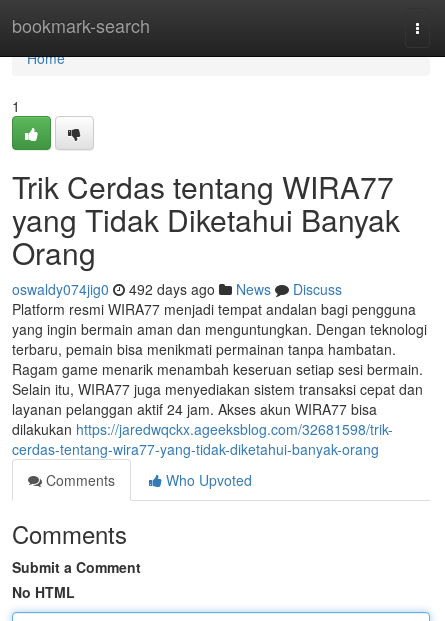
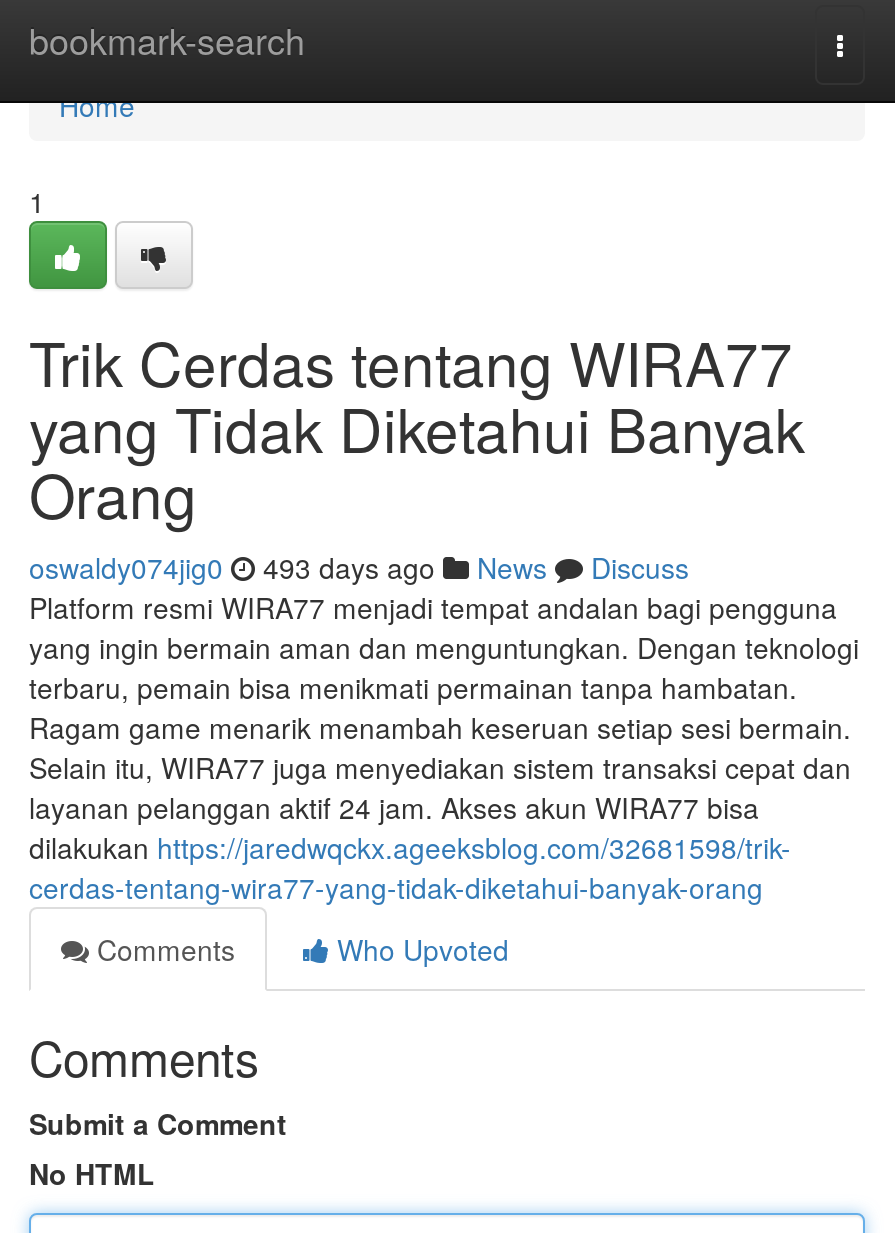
- oswaldy074jig0 492 days ago News Discuss
+ oswaldy074jig0 493 days ago News Discuss
